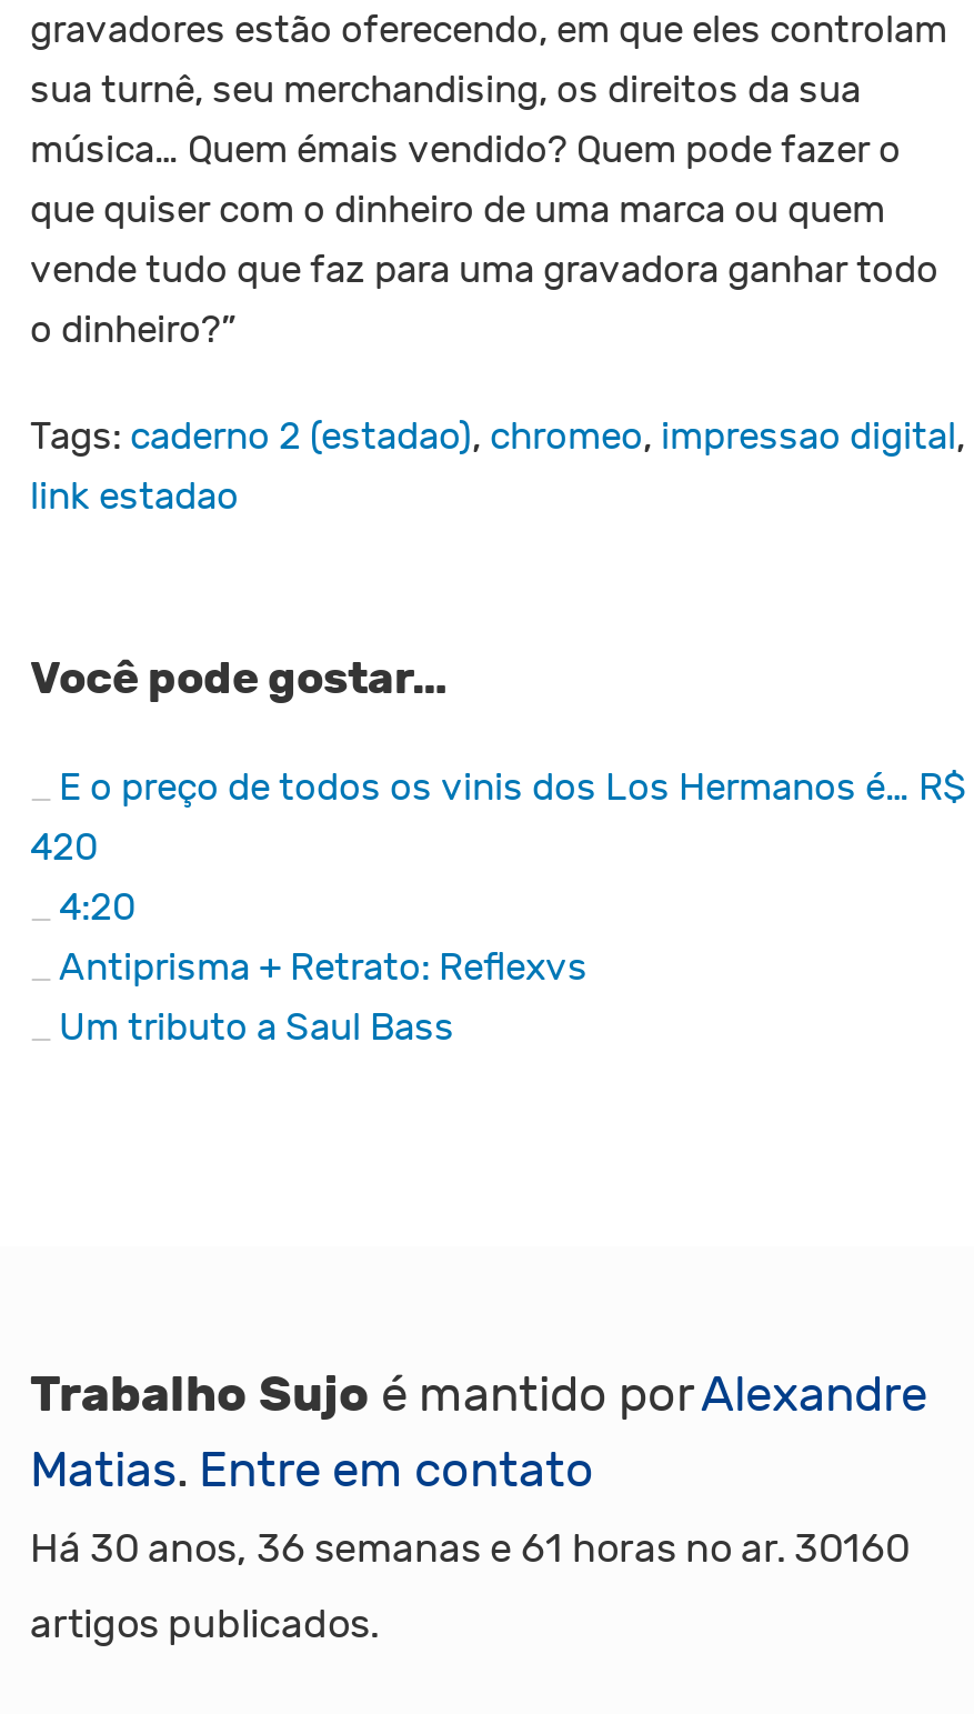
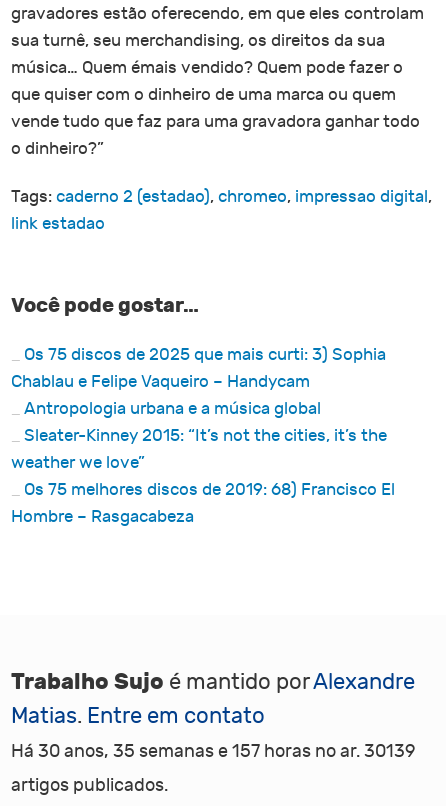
- E o preço de todos os vinis dos Los Hermanos é… R$
- 420
- 4:20
- Antiprisma + Retrato: Reflexvs
- Um tributo a Saul Bass
+ Os 75 discos de 2025 que mais curti: 3) Sophia
+ Chablau e Felipe Vaqueiro – Handycam
+ Antropologia urbana e a música global
+ Sleater-Kinney 2015: “It’s not the cities, it’s the
+ weather we love”
+ Os 75 melhores discos de 2019: 68) Francisco El
+ Hombre – Rasgacabeza

- Há 30 anos, 36 semanas e 61 horas no ar. 30160
+ Há 30 anos, 35 semanas e 157 horas no ar. 30139
